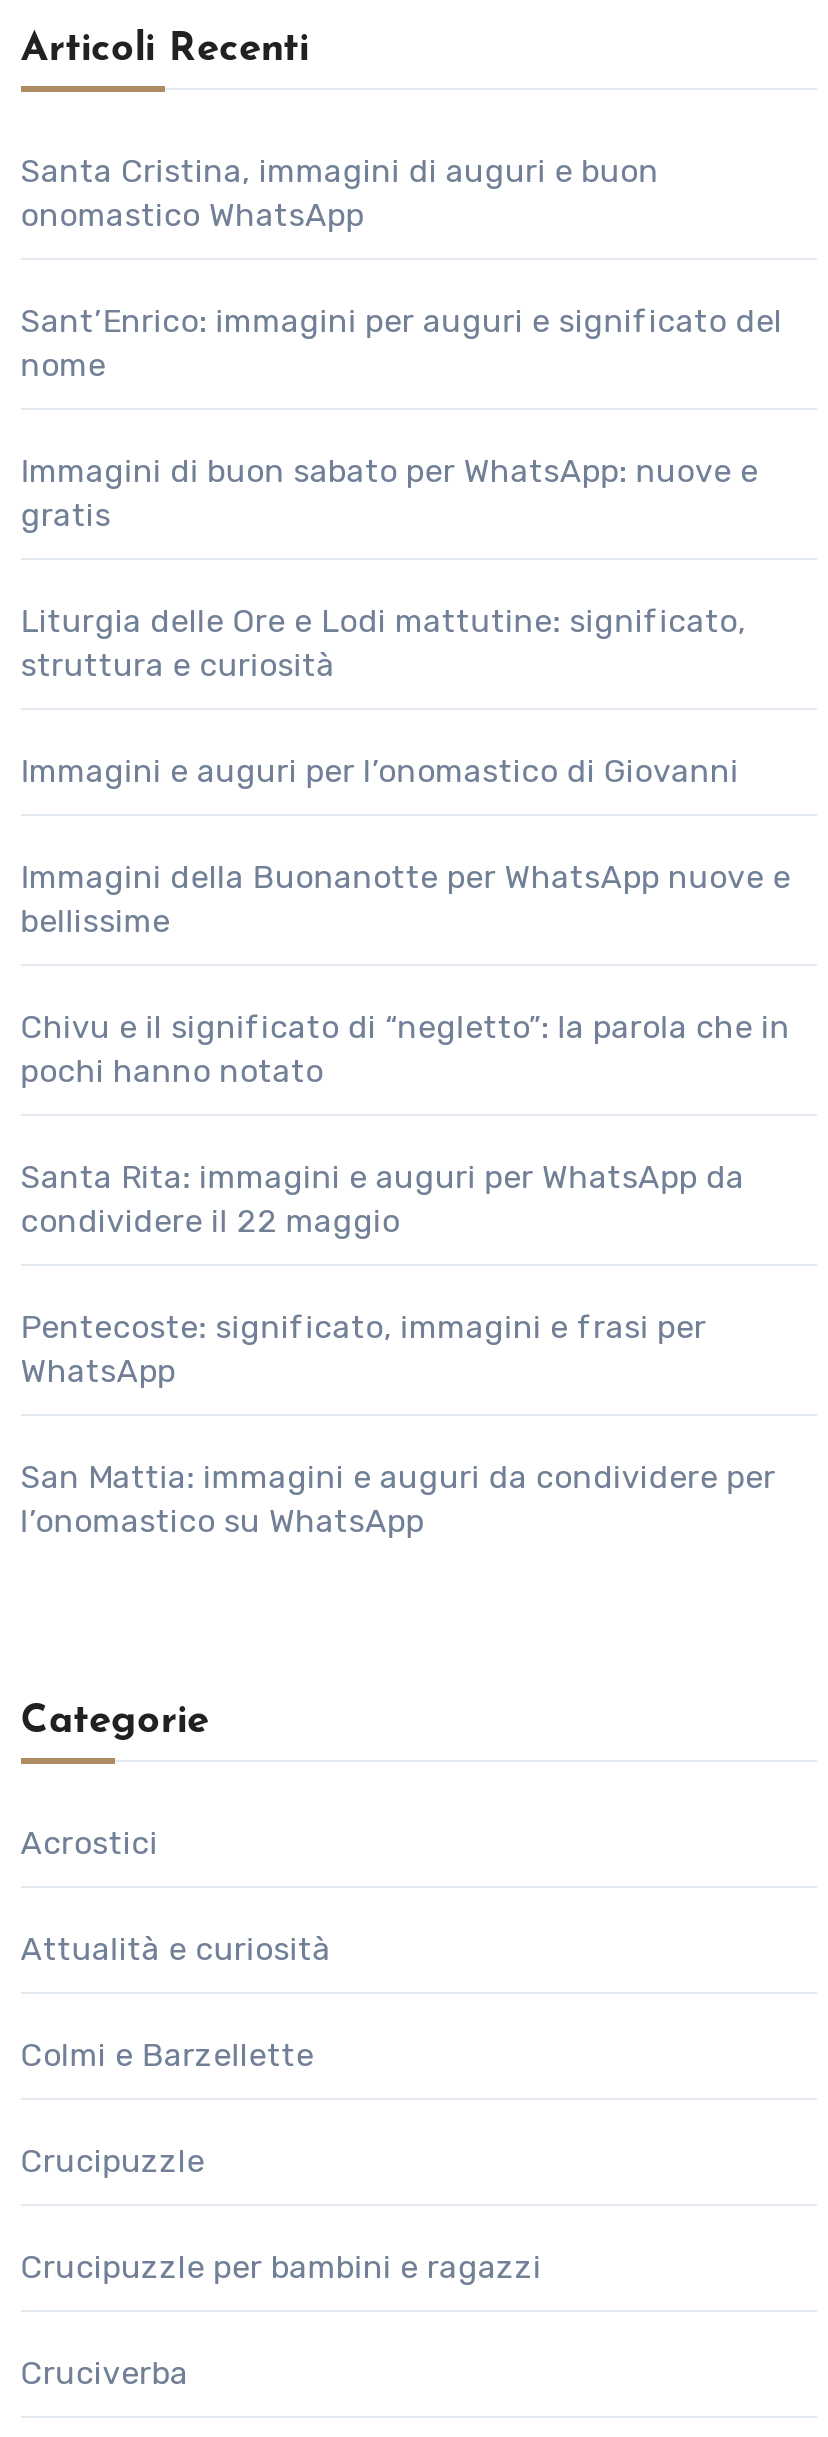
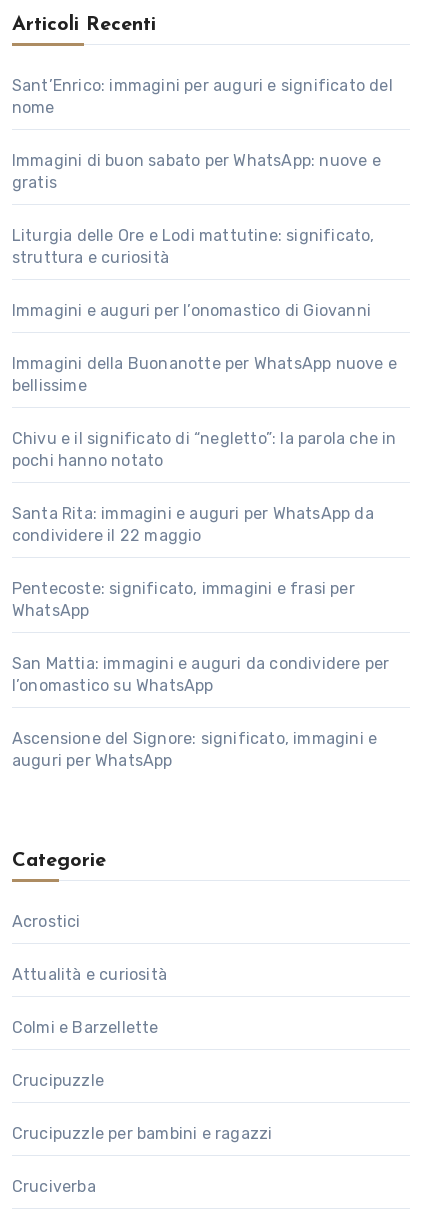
- Santa Cristina, immagini di auguri e buon
- onomastico WhatsApp

moved up: Sant’Enrico: immagini per auguri e significato del | nome | Immagini di buon sabato per WhatsApp: nuove e | ... | San Mattia: immagini e auguri da condividere per | l’onomastico su WhatsApp

+ Ascensione del Signore: significato, immagini e
+ auguri per WhatsApp
